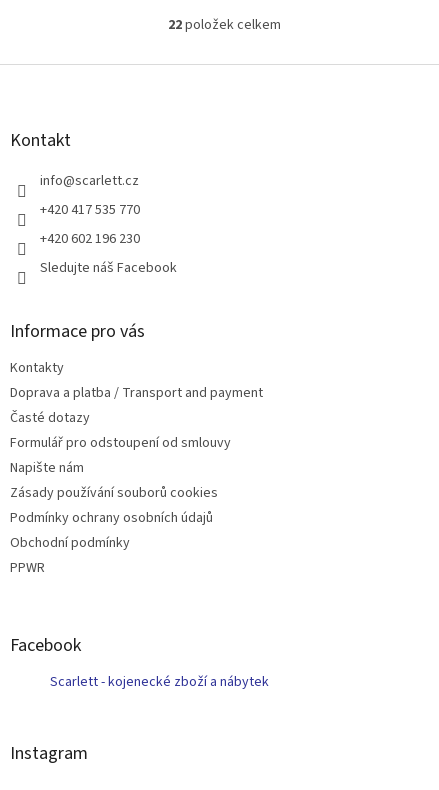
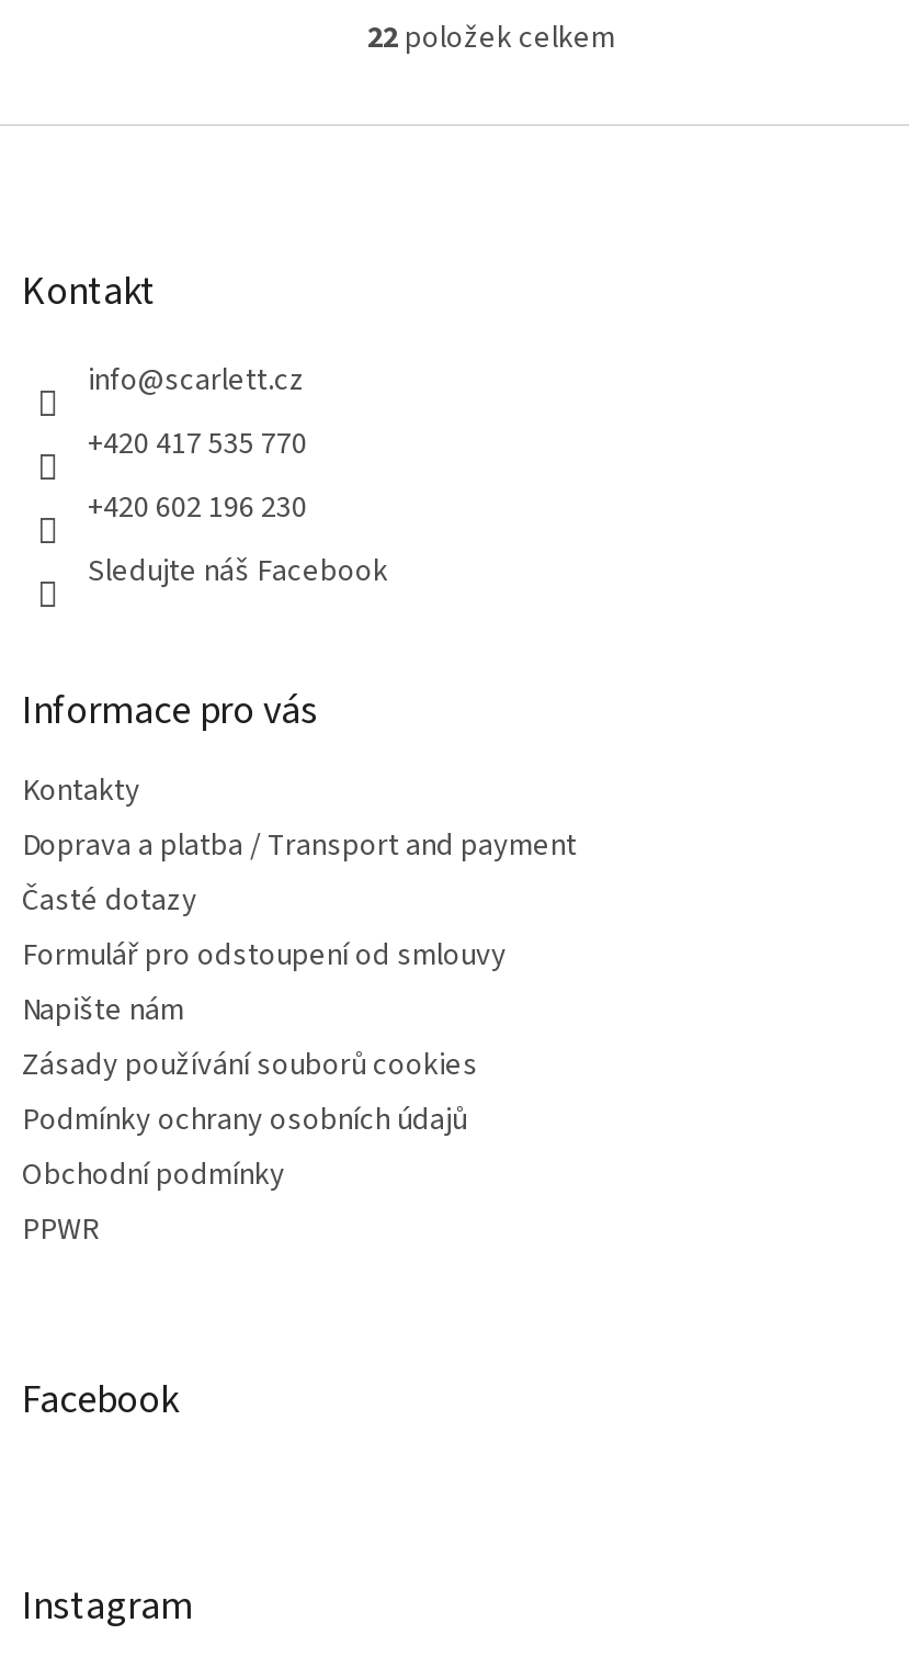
- Scarlett - kojenecké zboží a nábytek
